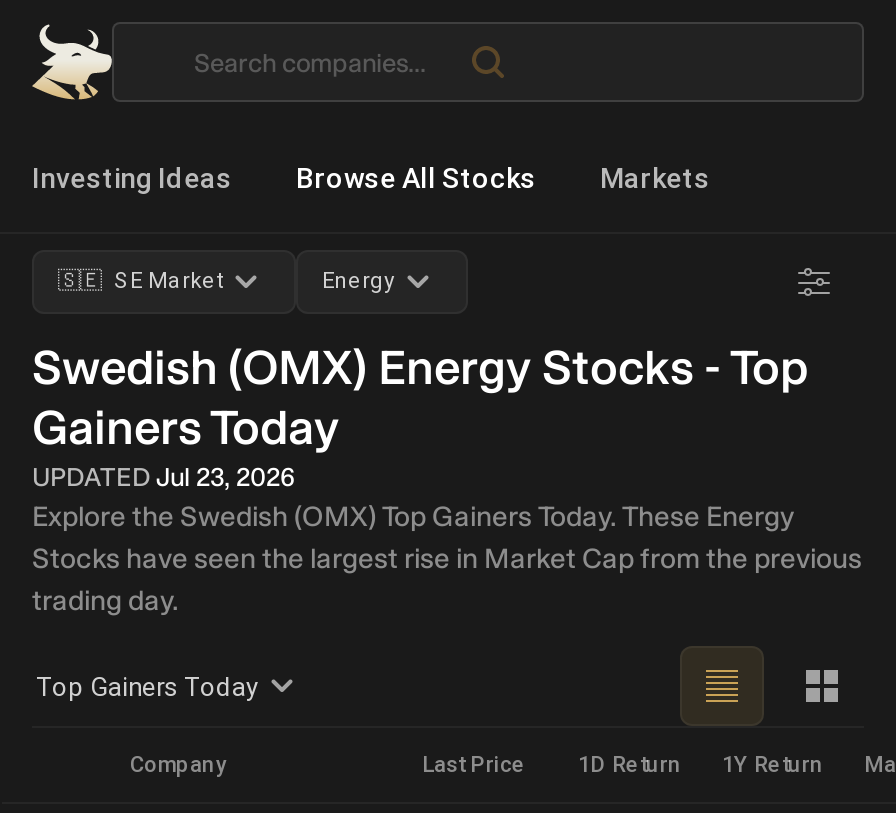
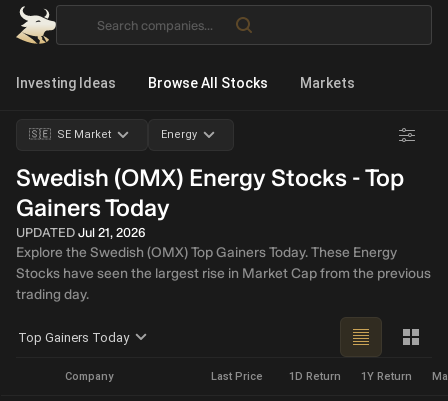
- UPDATED Jul 23, 2026
+ UPDATED Jul 21, 2026
